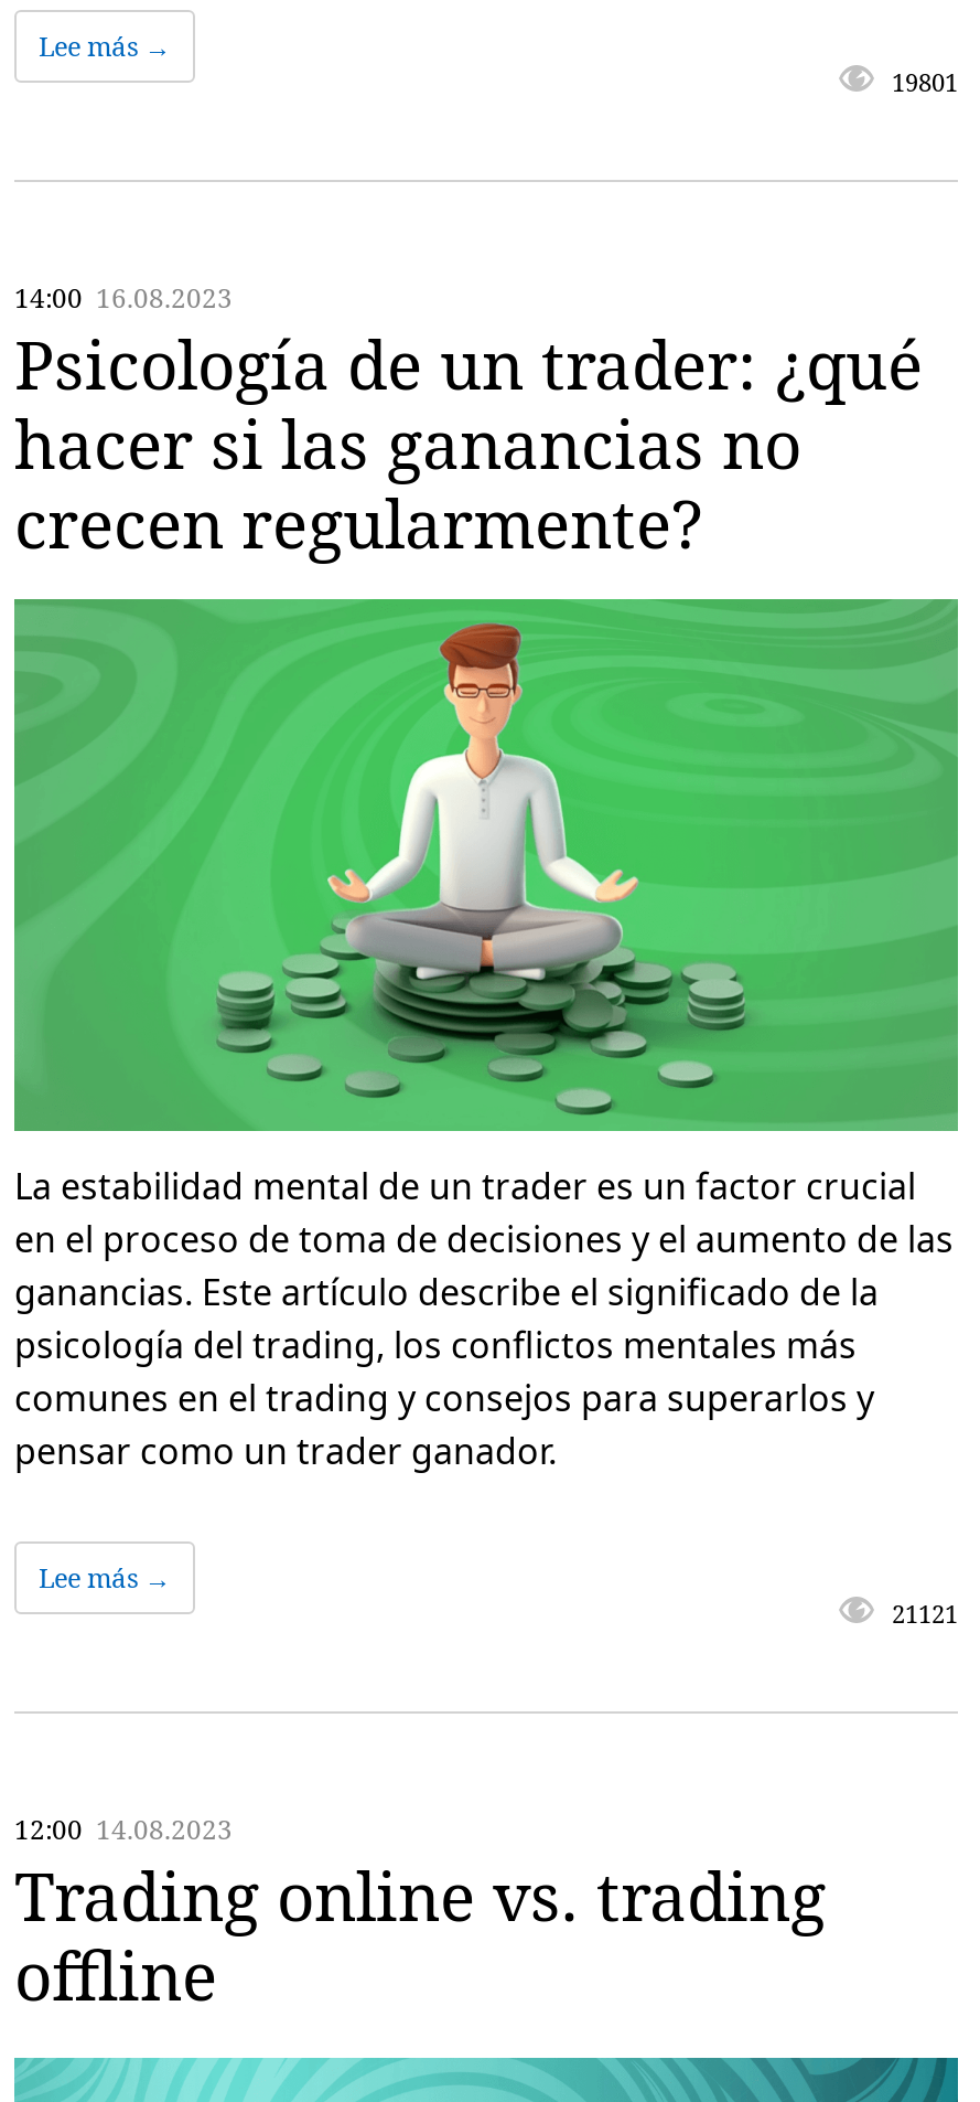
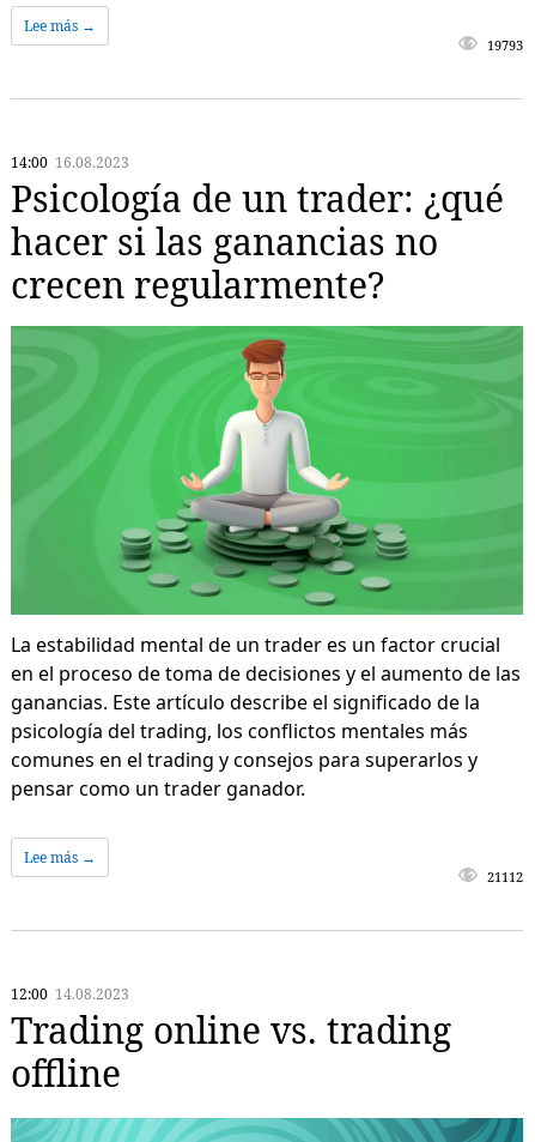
- 19801
+ 19793

- 21121
+ 21112
